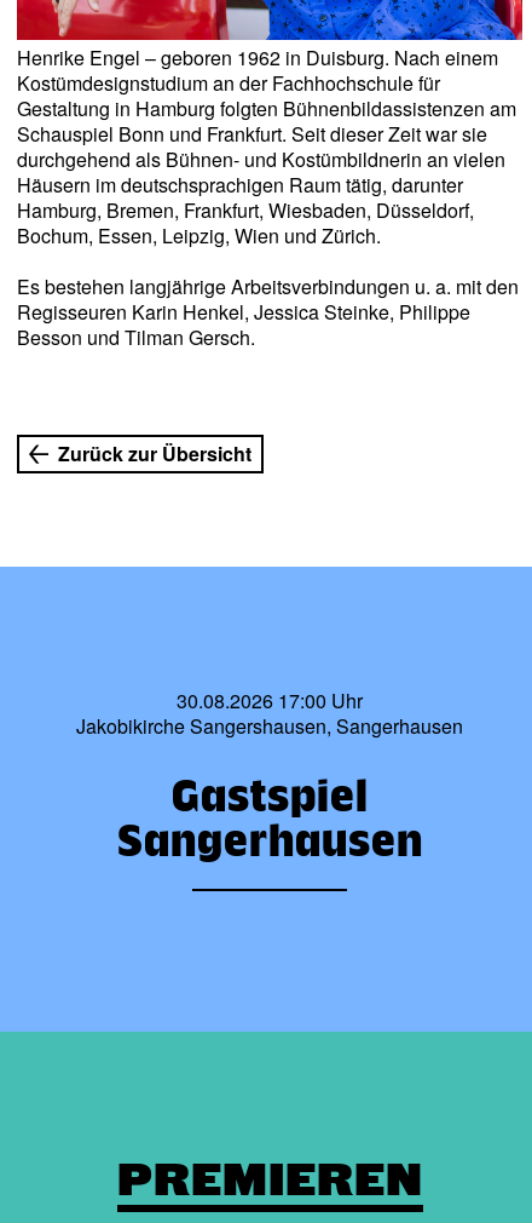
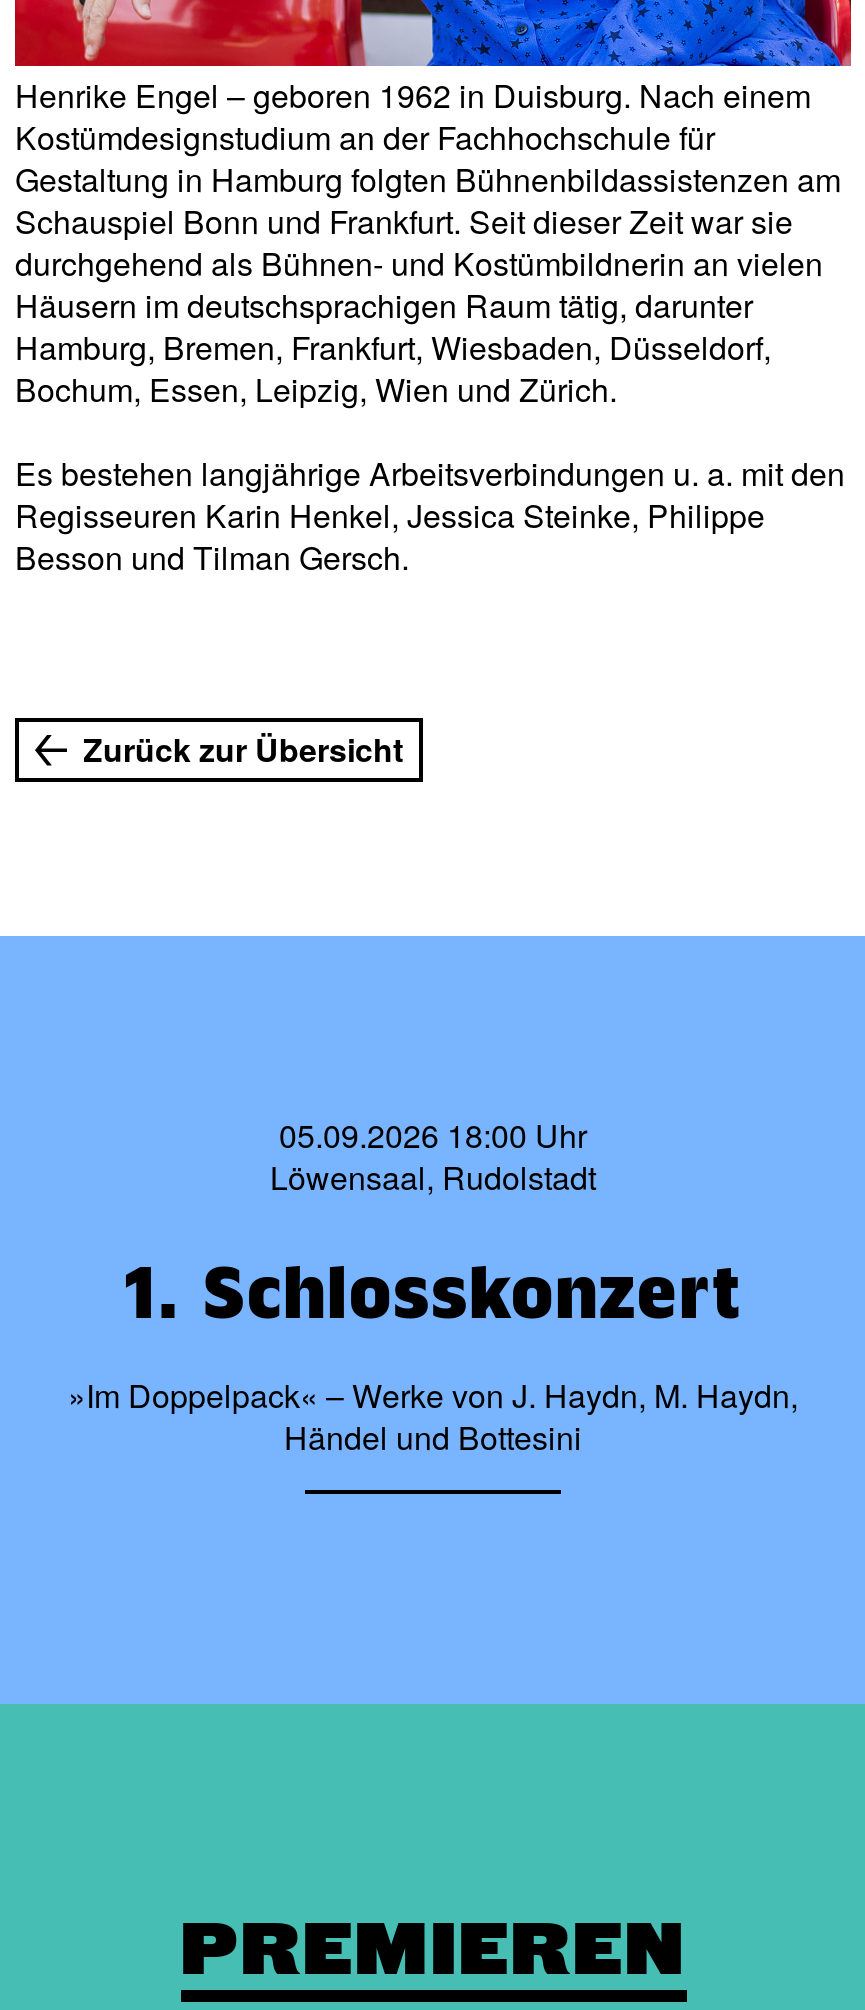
- 30.08.2026 17:00 Uhr
- Jakobikirche Sangershausen, Sangerhausen
+ 05.09.2026 18:00 Uhr
+ Löwensaal, Rudolstadt

- Gastspiel
- Sangerhausen
+ 1. Schlosskonzert
+ »Im Doppelpack« – Werke von J. Haydn, M. Haydn,
+ Händel und Bottesini
